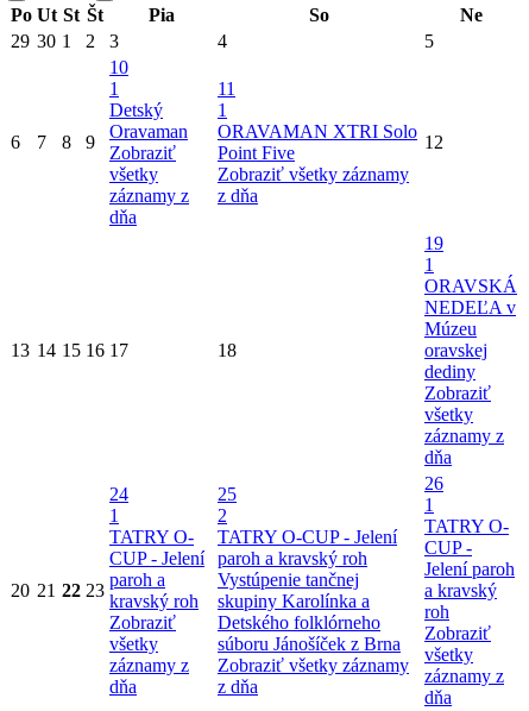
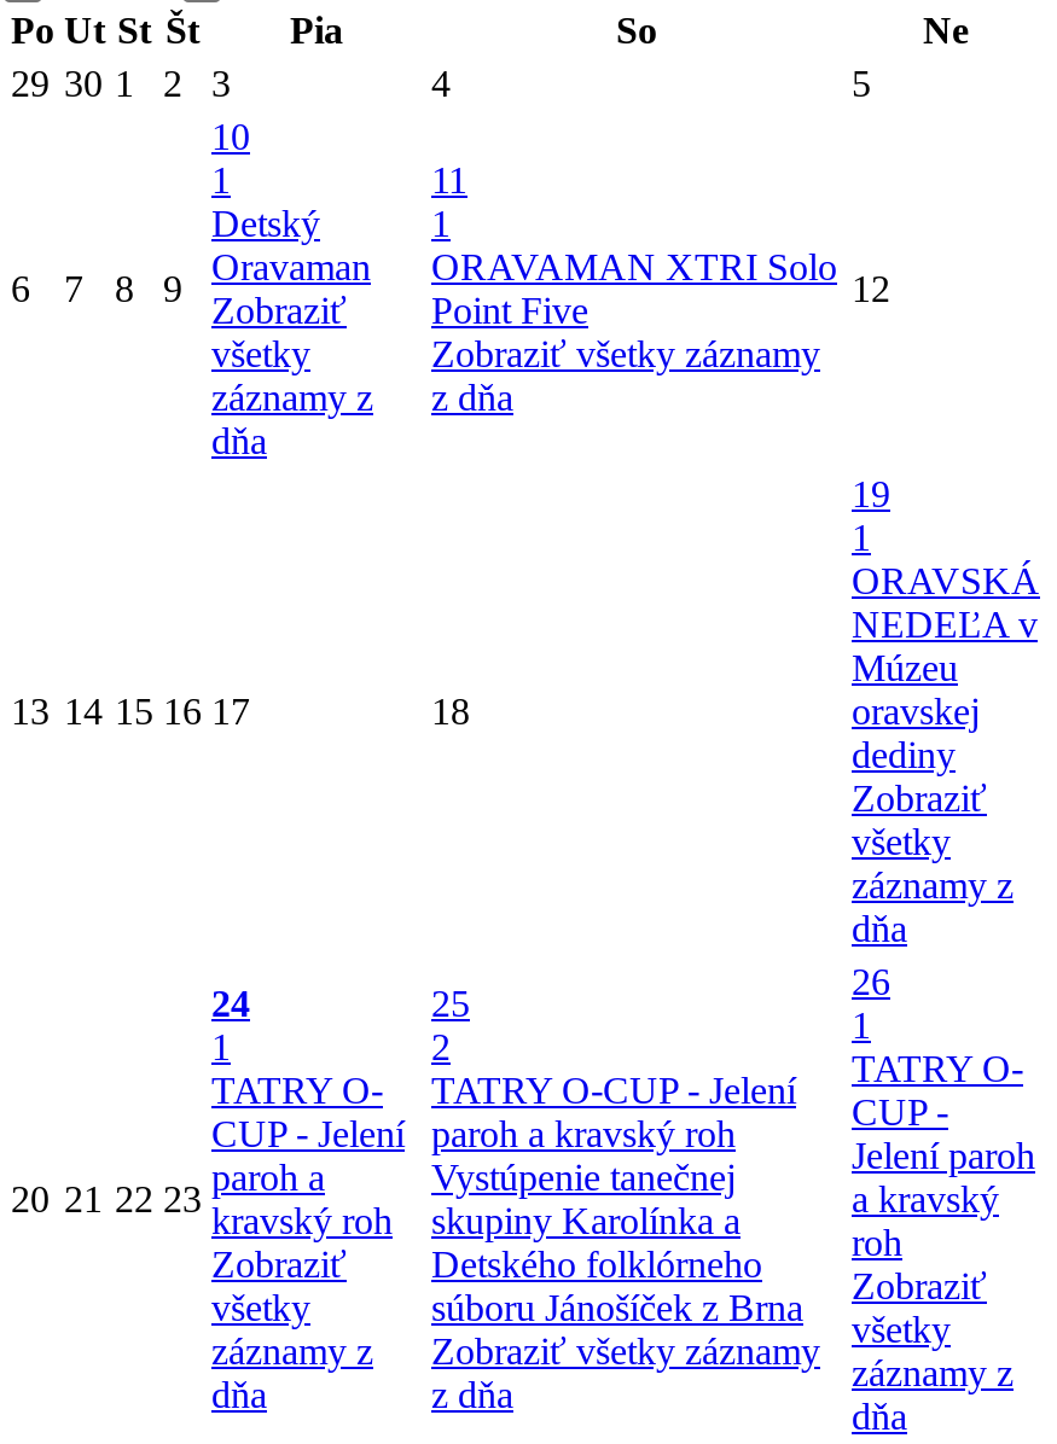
- Vystúpenie tančnej
+ Vystúpenie tanečnej
